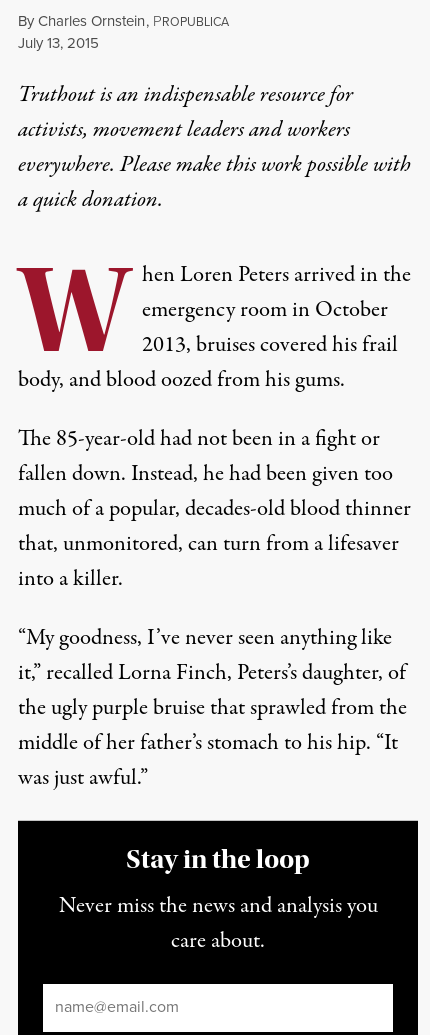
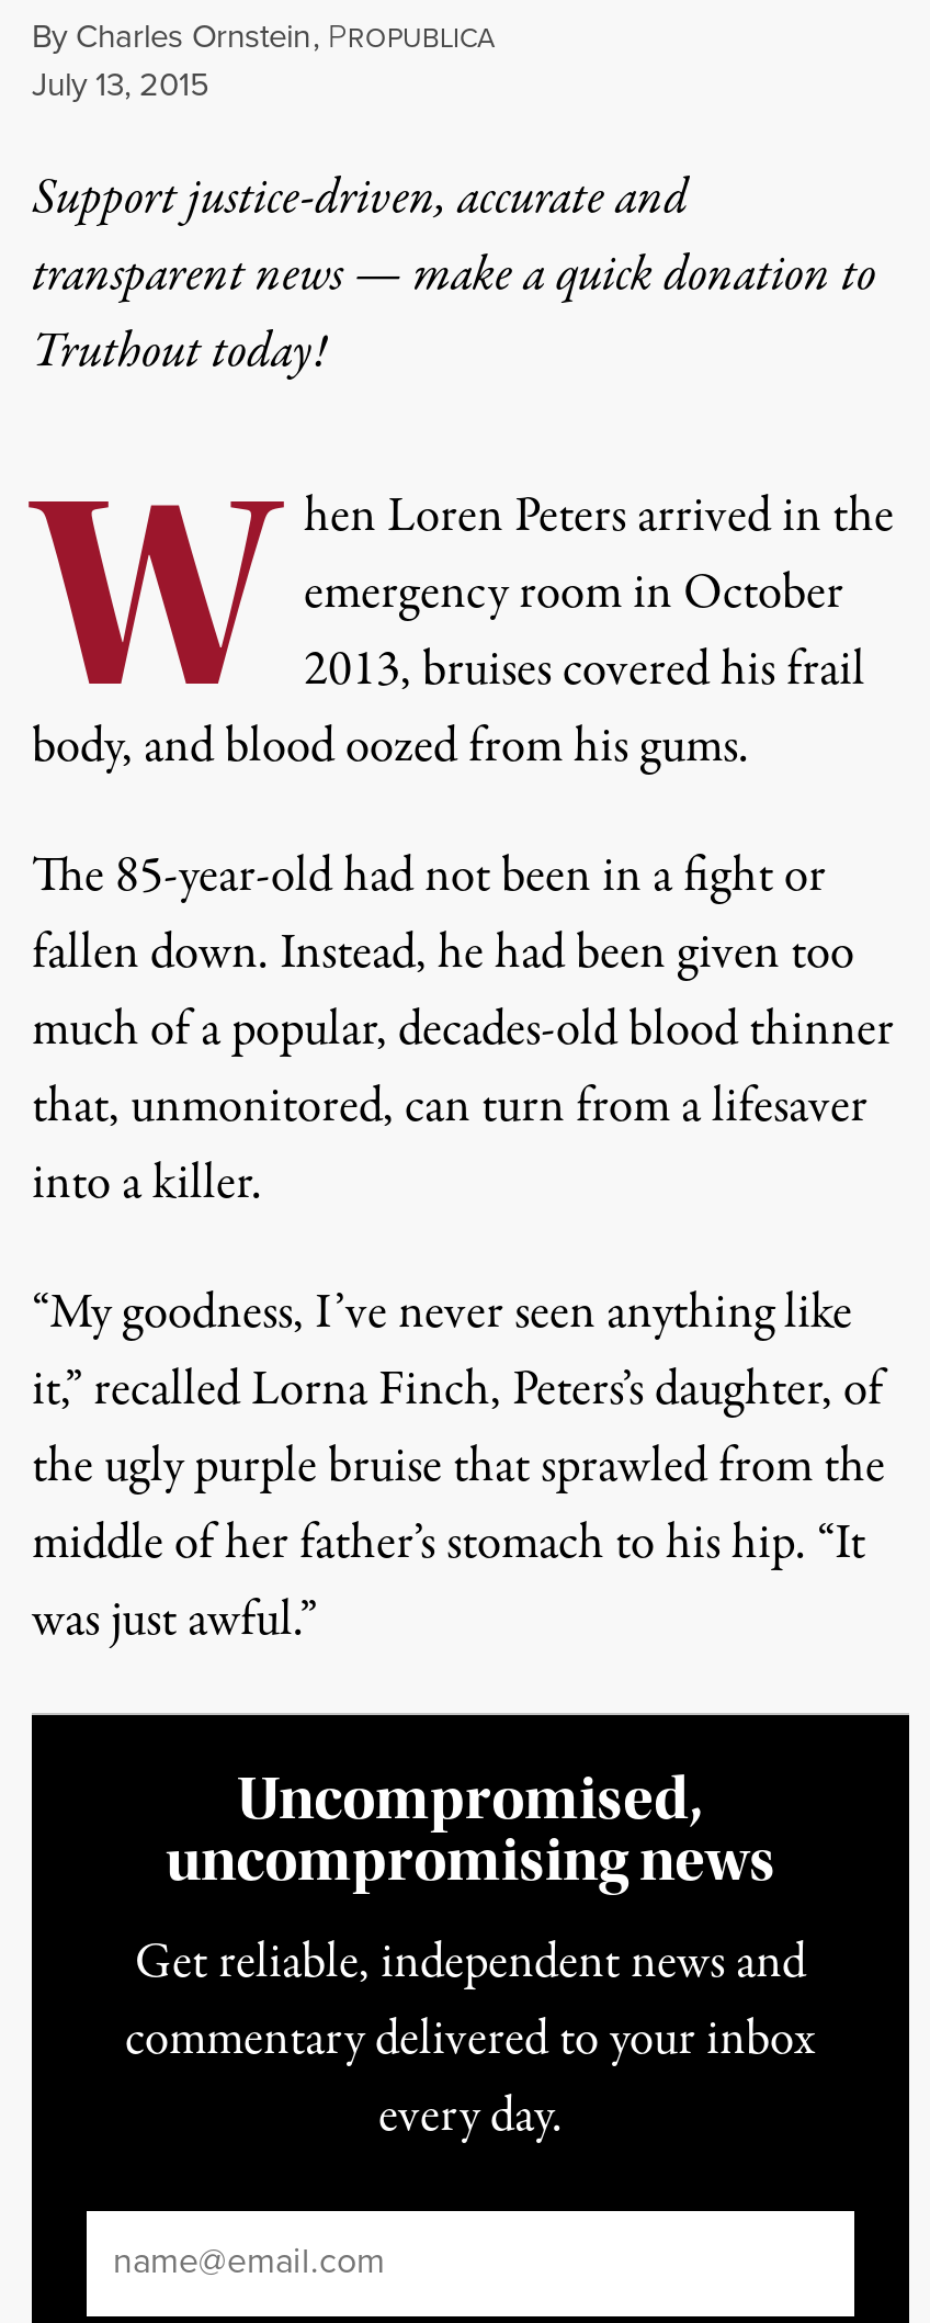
- Truthout is an indispensable resource for
- activists, movement leaders and workers
- everywhere. Please make this work possible with
- aquick donation.
+ Support justice-driven, accurate and
+ transparent news — make a quick donation to
+ Truthout today!

moved up: The 85-year-old had not been in a fight or | fallen down. Instead, he had been given too | much of a popular, decades-old blood thinner | ... | middle of her father’s stomach to his hip. “It | was just awful.”

- Stay in the loop
+ Uncompromised,
+ uncompromising news

- Never miss the news and analysis you
- care about.
+ Get reliable, independent news and
+ commentary delivered to your inbox
+ every day.
